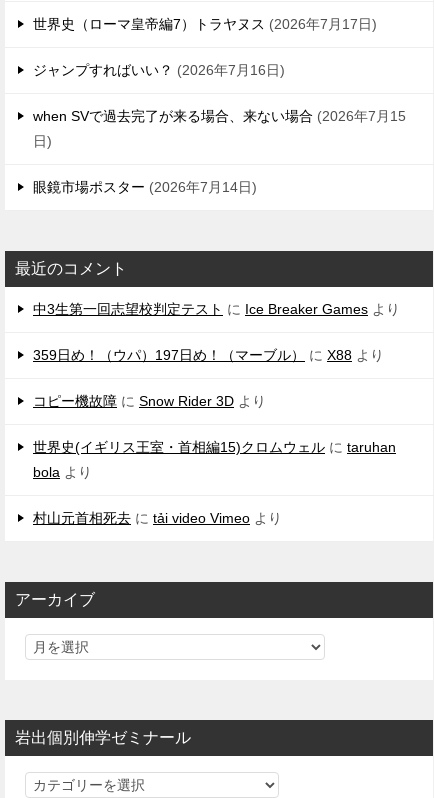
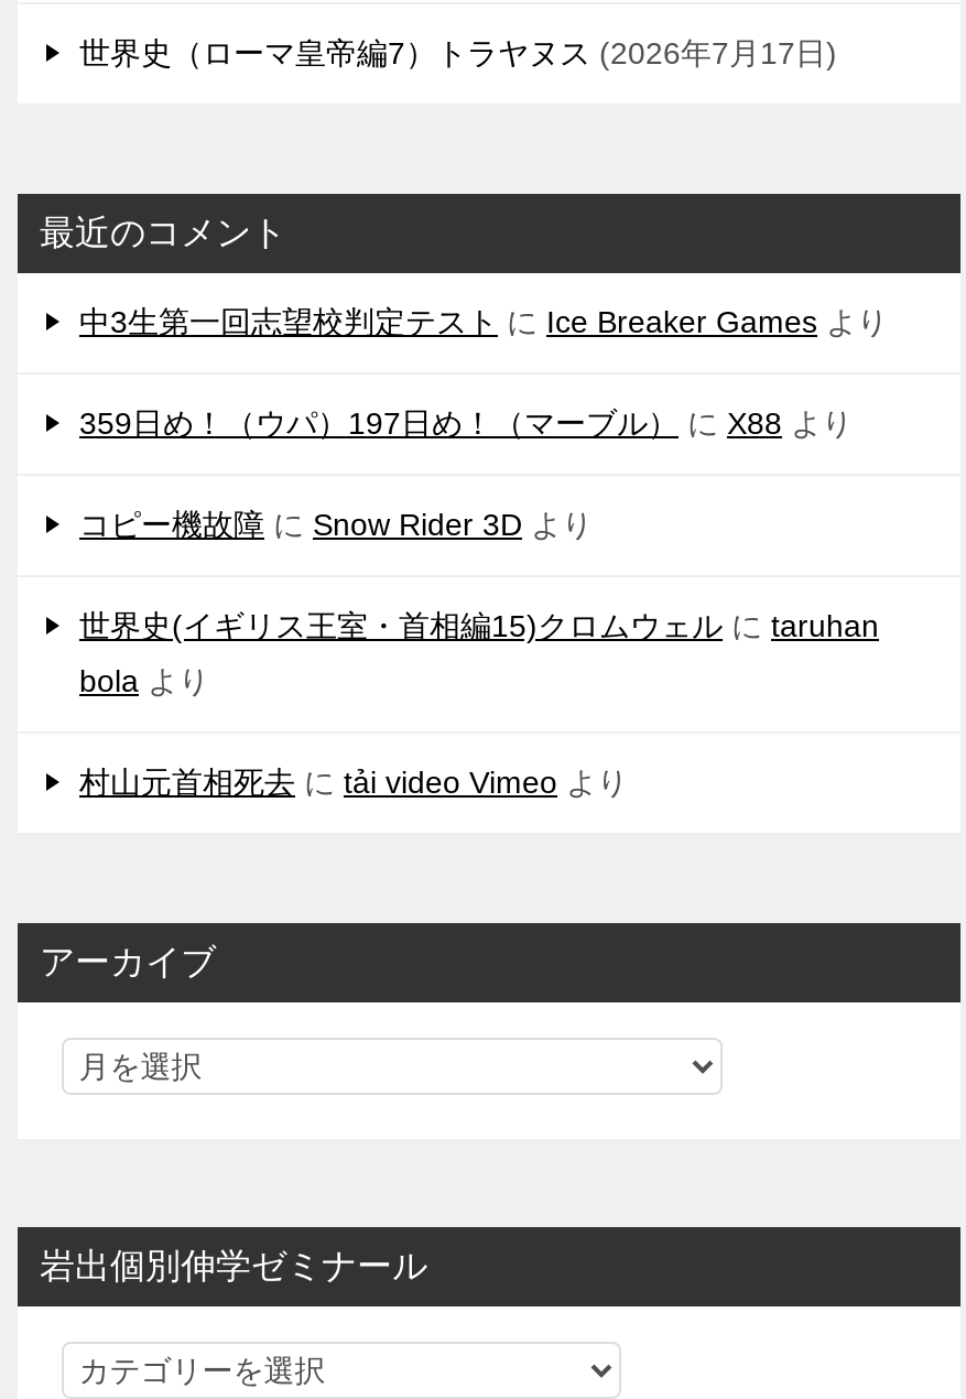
- ジャンプすればいい？ 2026年7月16日
- when SVで過去完了が来る場合、来ない場合 2026年7月15
- 日
- 眼鏡市場ポスター 2026年7月14日
